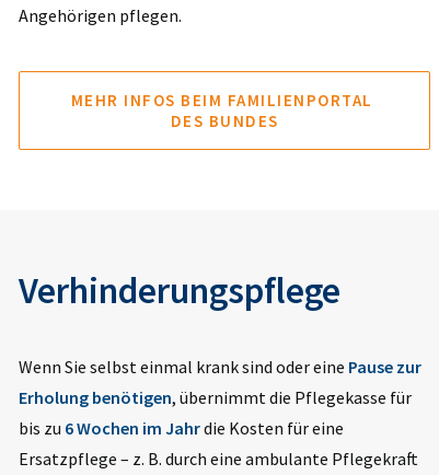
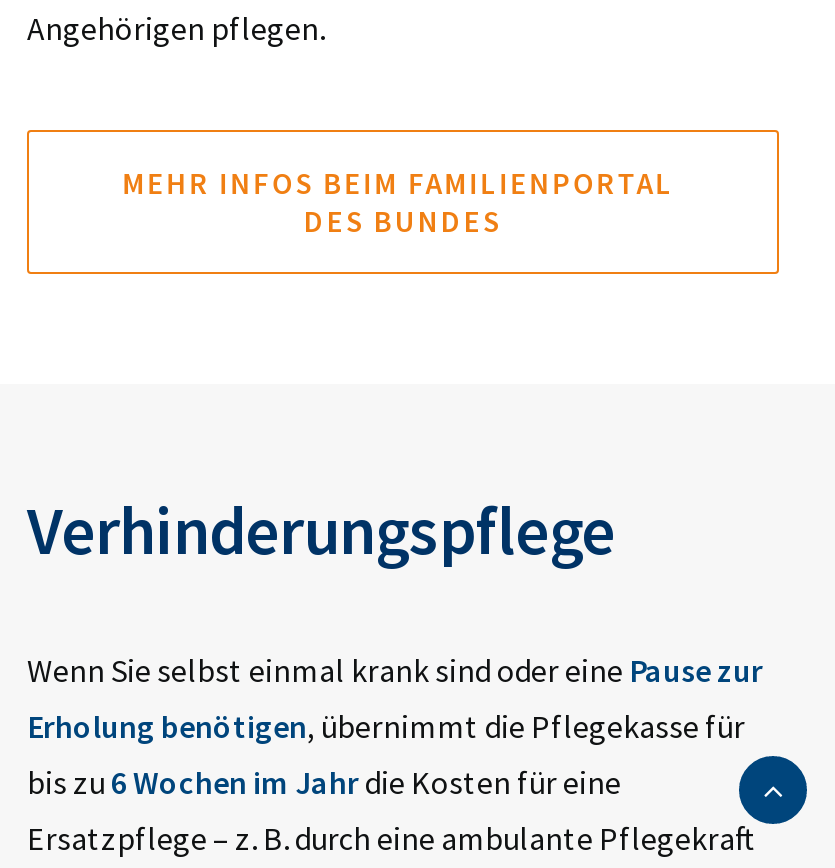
+ [image]
